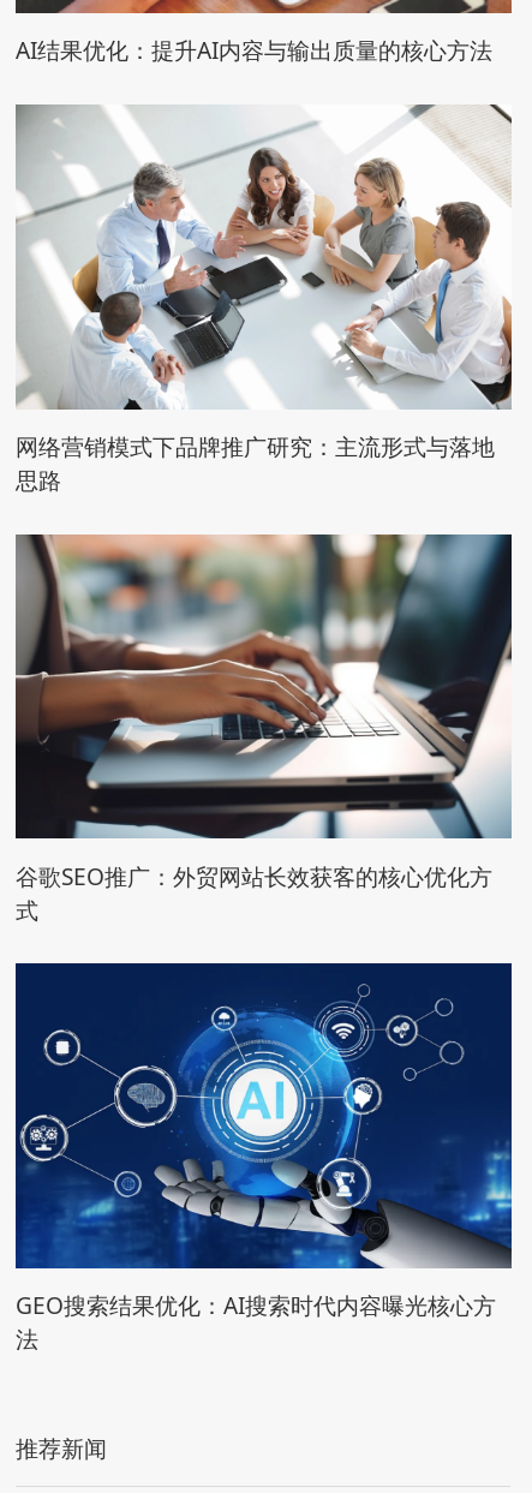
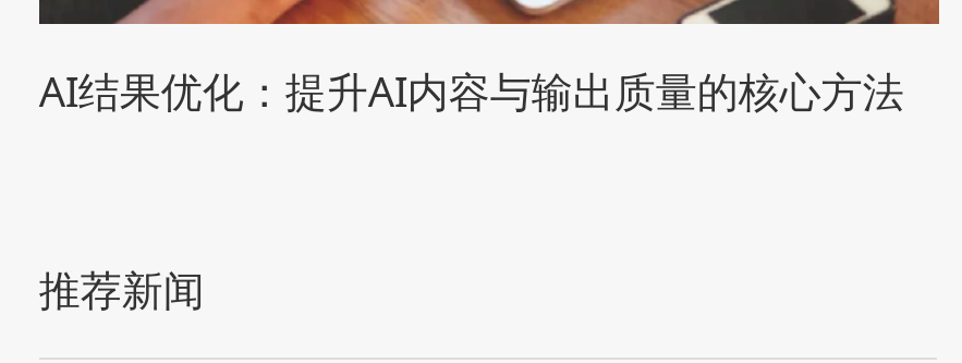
- [image]
- 网络营销模式下品牌推广研究：主流形式与落地
- 思路

- [image]
- 谷歌SEO推广：外贸网站长效获客的核心优化方
- 式

- [image]
- GEO搜索结果优化：AI搜索时代内容曝光核心方
- 法
